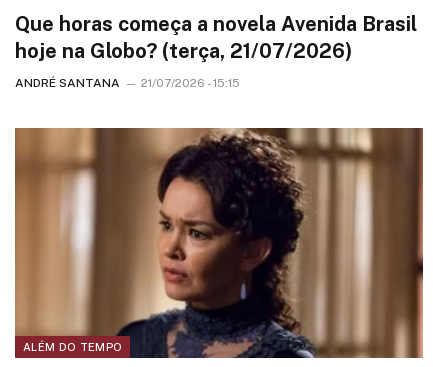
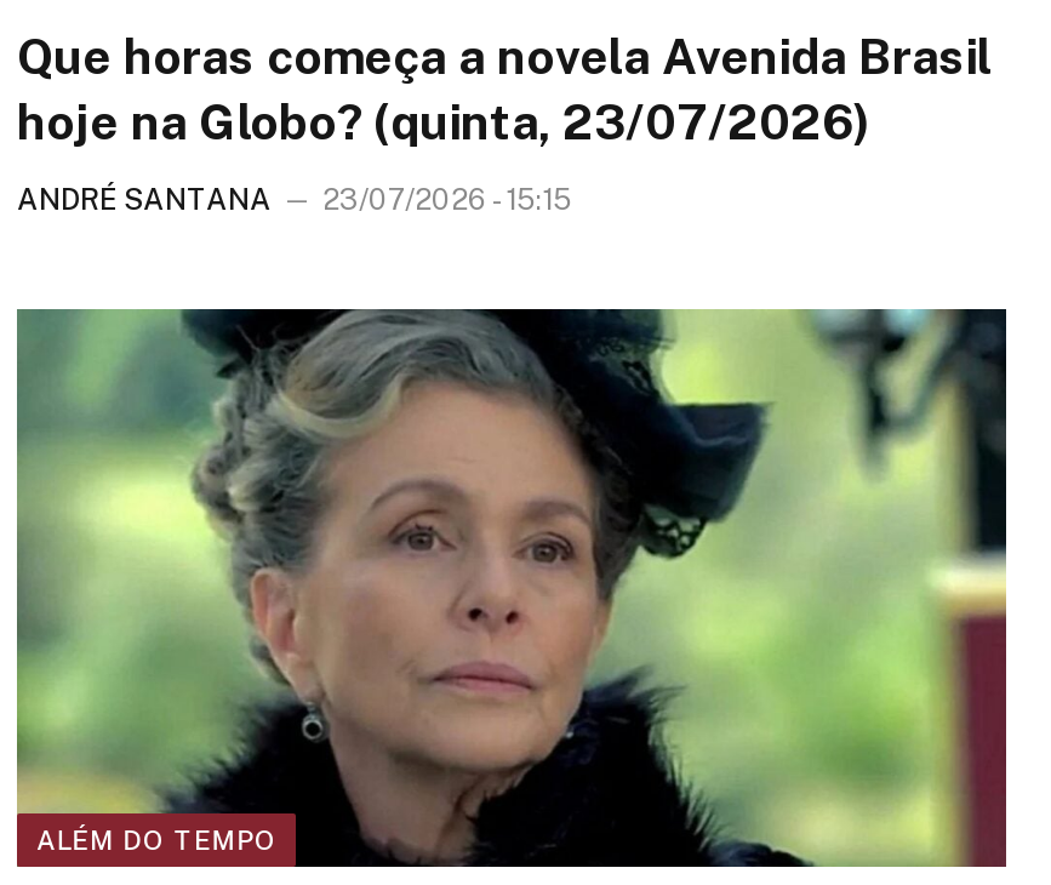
- hoje na Globo? (terça, 21/07/2026)
+ hoje na Globo? (quinta, 23/07/2026)

- ANDRÉ SANTANA 21/07/2026 - 15:15
+ ANDRÉ SANTANA 23/07/2026 - 15:15

- [image]
+ [image]
